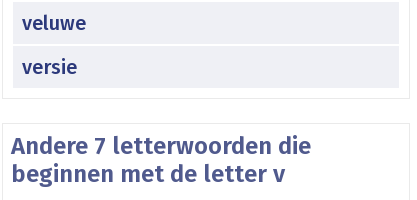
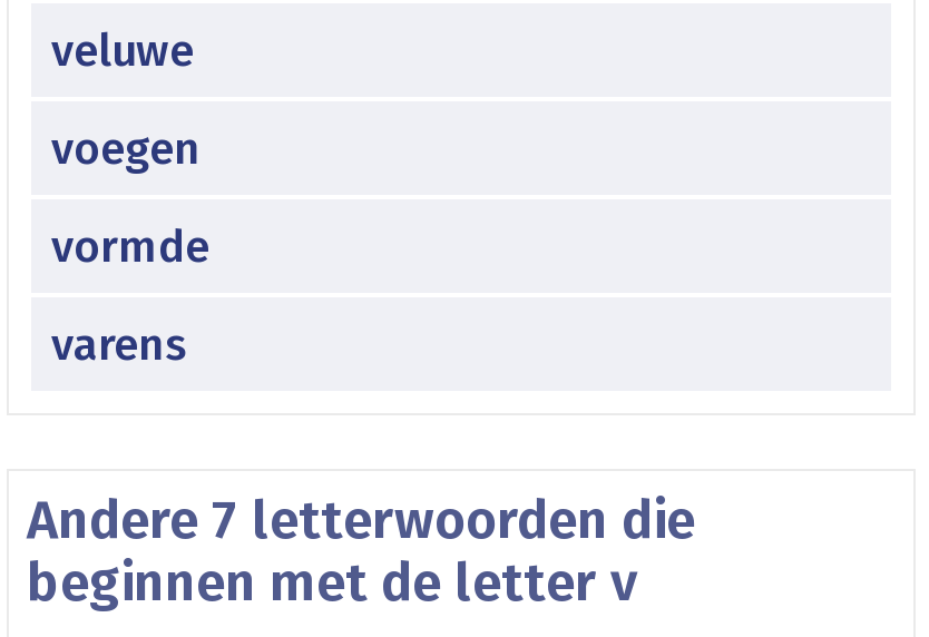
- versie
+ voegen
+ vormde
+ varens
